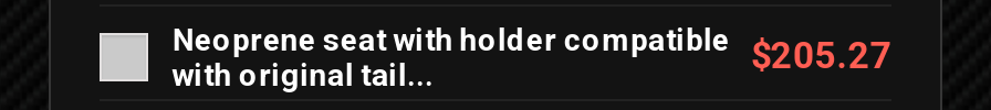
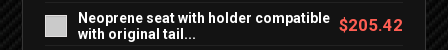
- Neoprene seat with holder compatible $205.27
+ Neoprene seat with holder compatible $205.42
